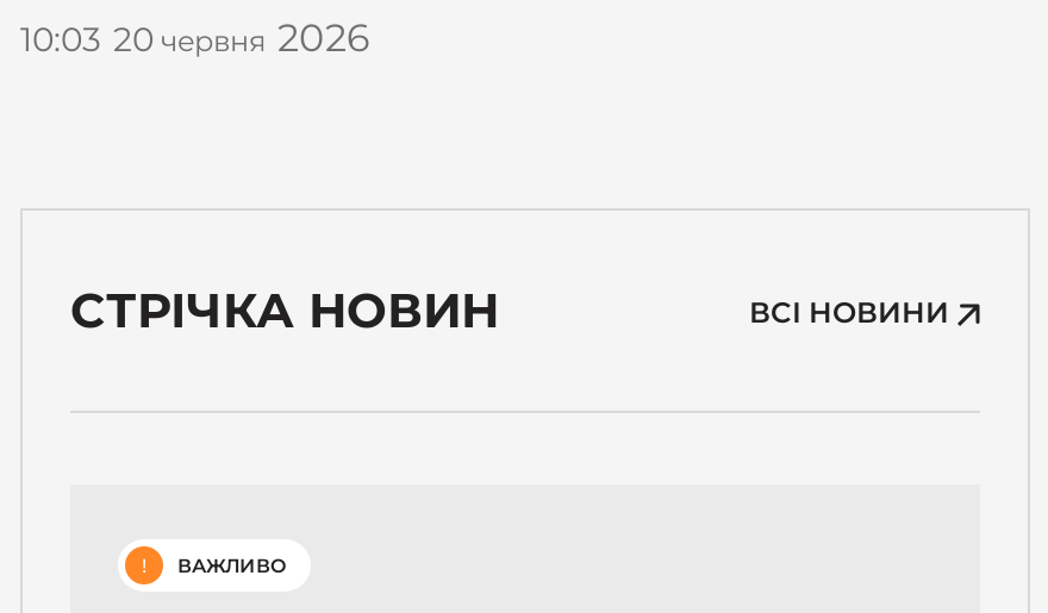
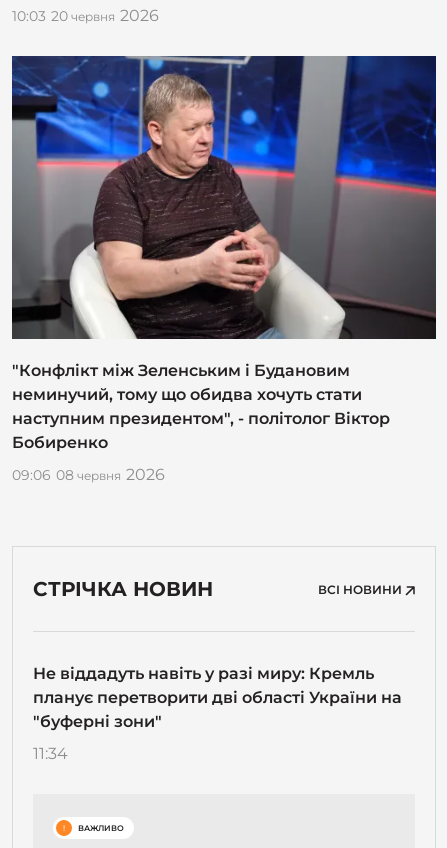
+ [image]
+ "Конфлікт між Зеленським і Будановим
+ неминучий, тому що обидва хочуть стати
+ наступним президентом", - політолог Віктор
+ Бобиренко
+ 09:06 08 червня 2026

+ Не віддадуть навіть у разі миру: Кремль
+ планує перетворити дві області України на
+ "буферні зони"
+ 11:34
